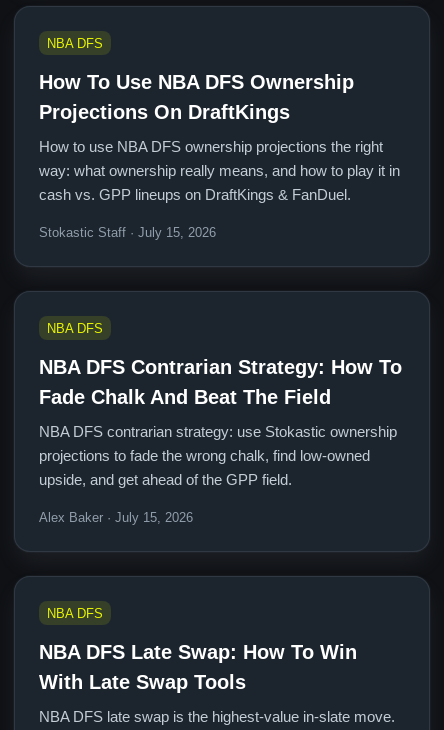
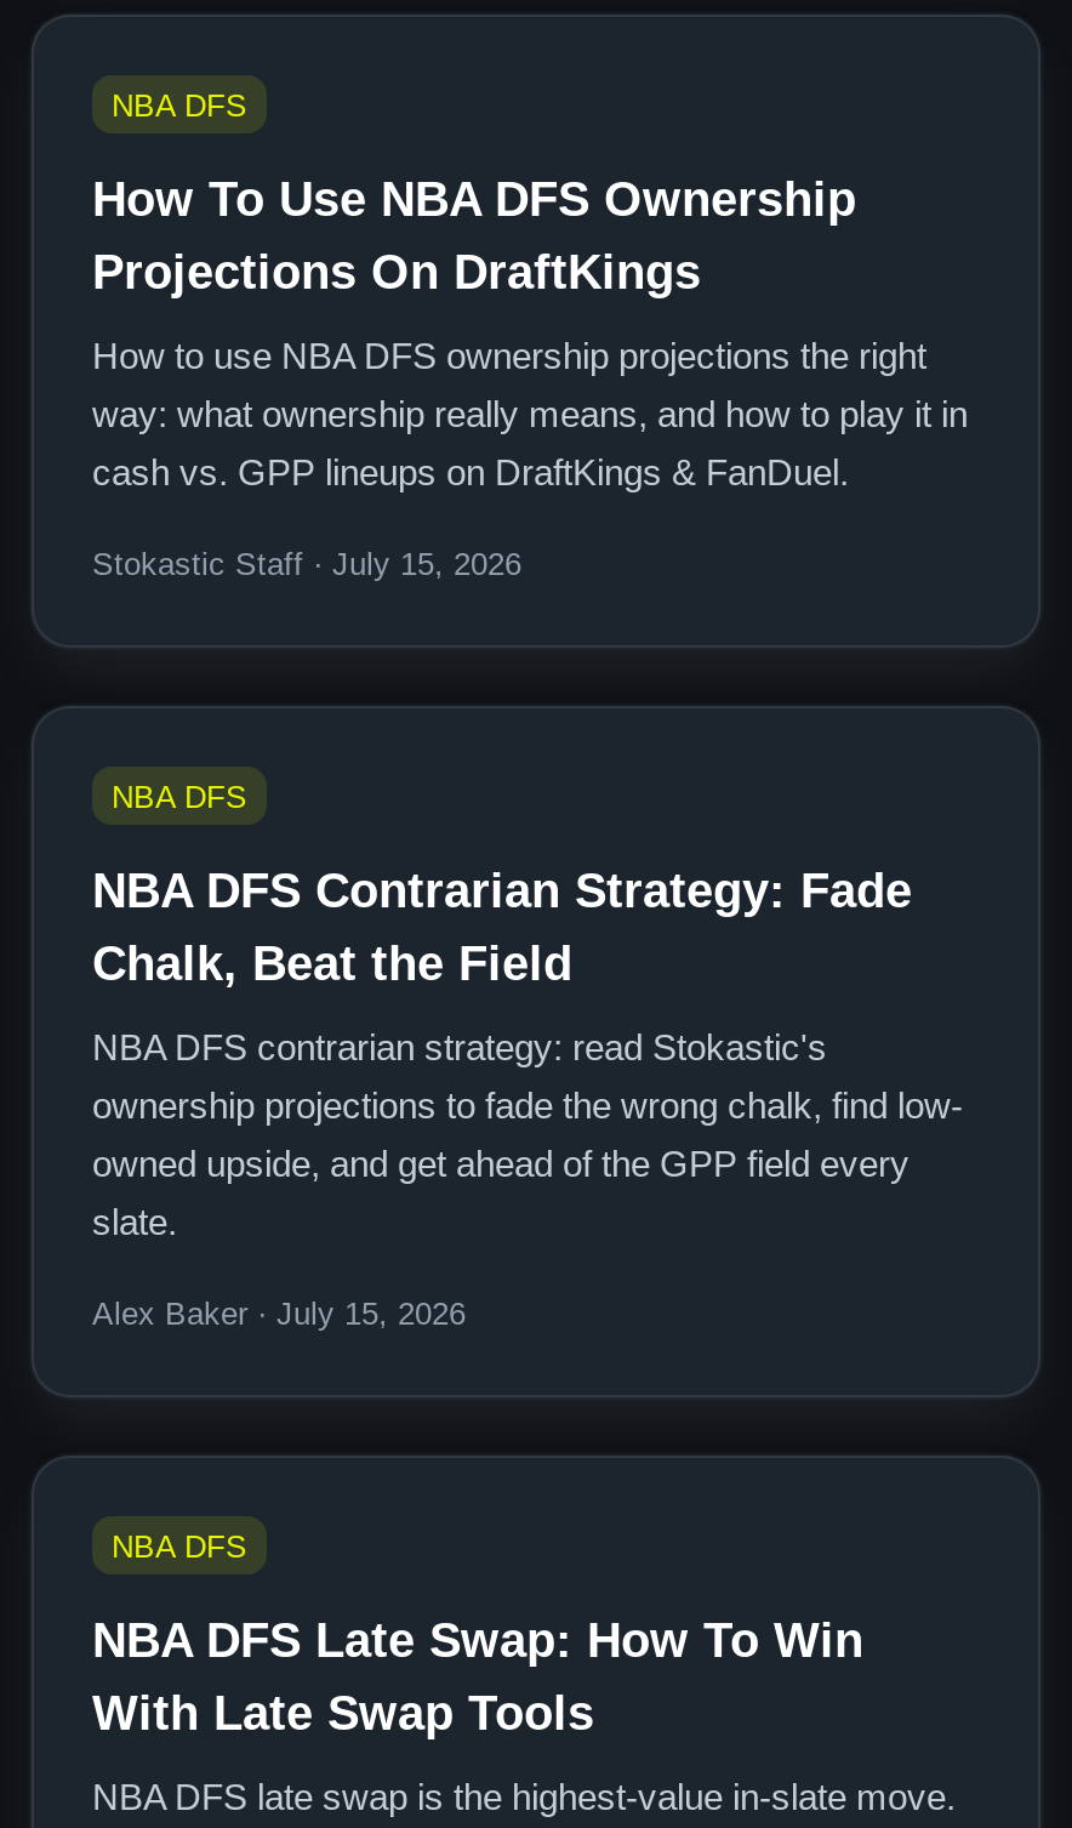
- NBA DFS Contrarian Strategy: How To
- Fade Chalk And Beat The Field
+ NBA DFS Contrarian Strategy: Fade
+ Chalk, Beat the Field

- NBA DFS contrarian strategy: use Stokastic ownership
- projections to fade the wrong chalk, find low-owned
- upside, and get ahead of the GPP field.
+ NBA DFS contrarian strategy: read Stokastic's
+ ownership projections to fade the wrong chalk, find low-
+ owned upside, and get ahead of the GPP field every
+ slate.
